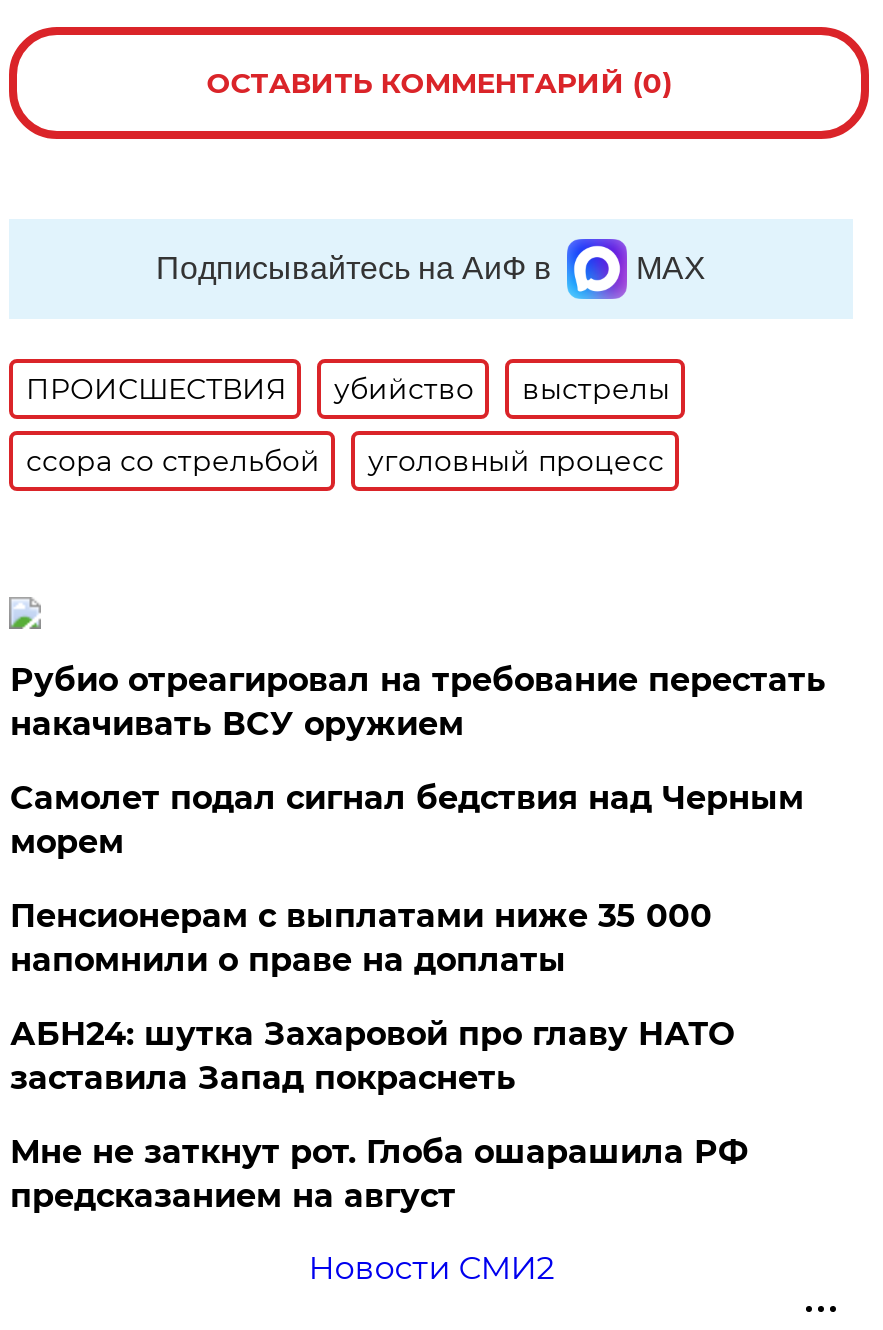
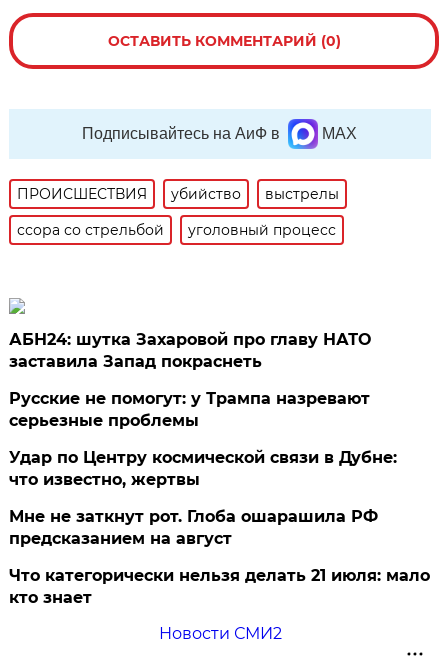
- Рубио отреагировал на требование перестать
- накачивать ВСУ оружием
- Самолет подал сигнал бедствия над Черным
- морем
- Пенсионерам с выплатами ниже 35 000
- напомнили о праве на доплаты

moved up: АБН24: шутка Захаровой про главу НАТО | заставила Запад покраснеть

+ Русские не помогут: у Трампа назревают
+ серьезные проблемы
+ Удар по Центру космической связи в Дубне:
+ что известно, жертвы

moved up: Мне не заткнут рот. Глоба ошарашила РФ | предсказанием на август

+ Что категорически нельзя делать 21 июля: мало
+ кто знает
